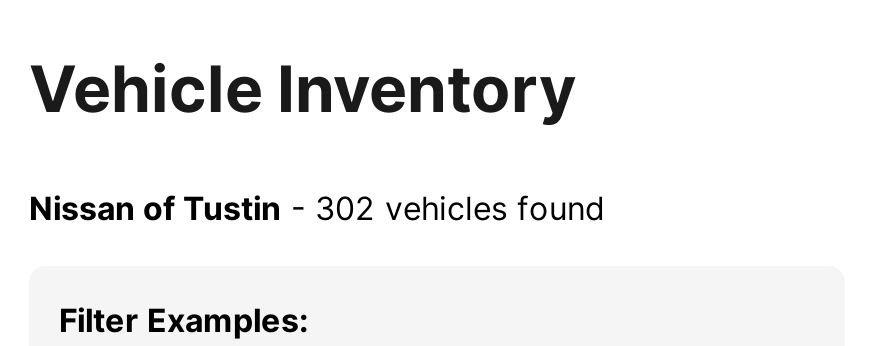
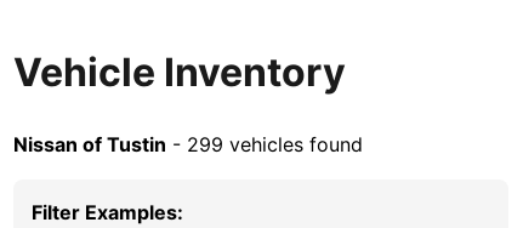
- Nissan of Tustin - 302 vehicles found
+ Nissan of Tustin - 299 vehicles found
